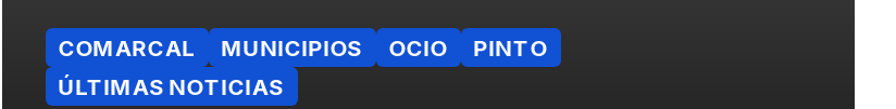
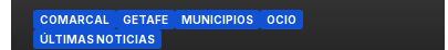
- PINTO

+ GETAFE
